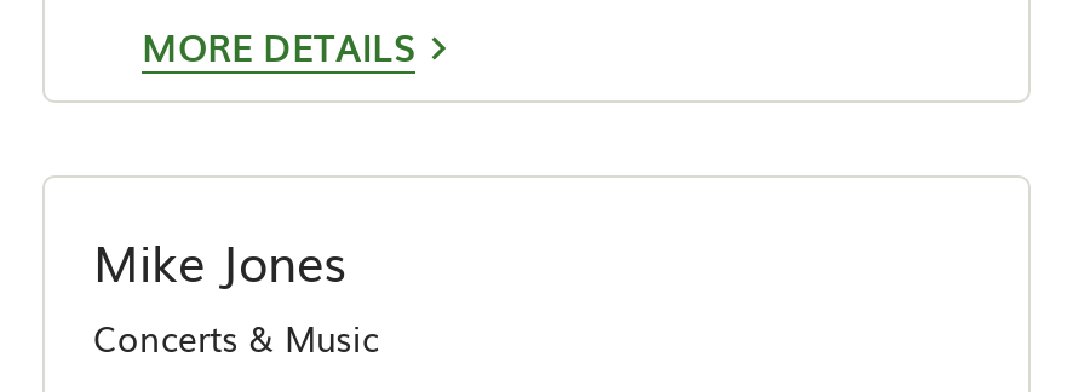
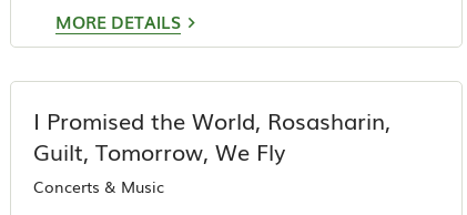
- Mike Jones
+ I Promised the World, Rosasharin,
+ Guilt, Tomorrow, We Fly
